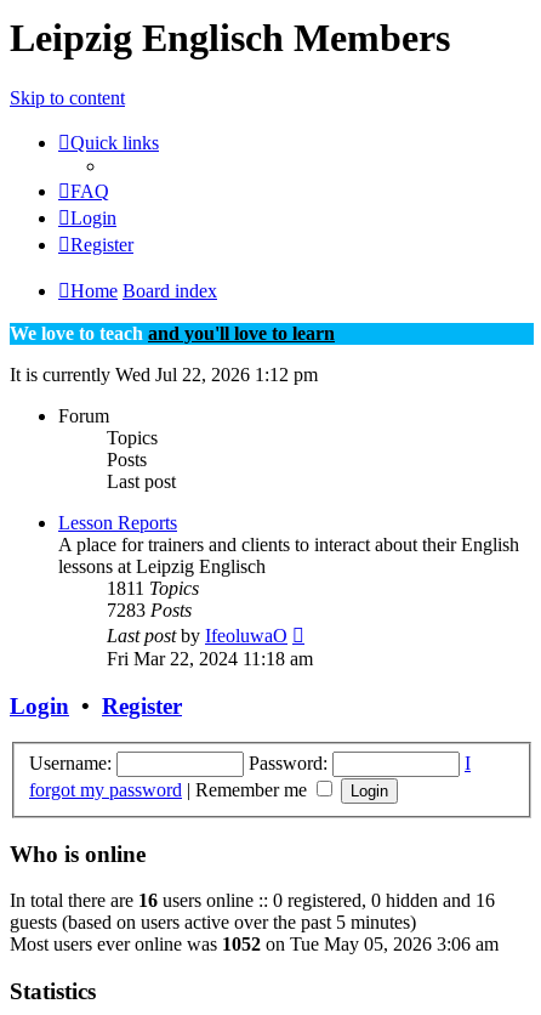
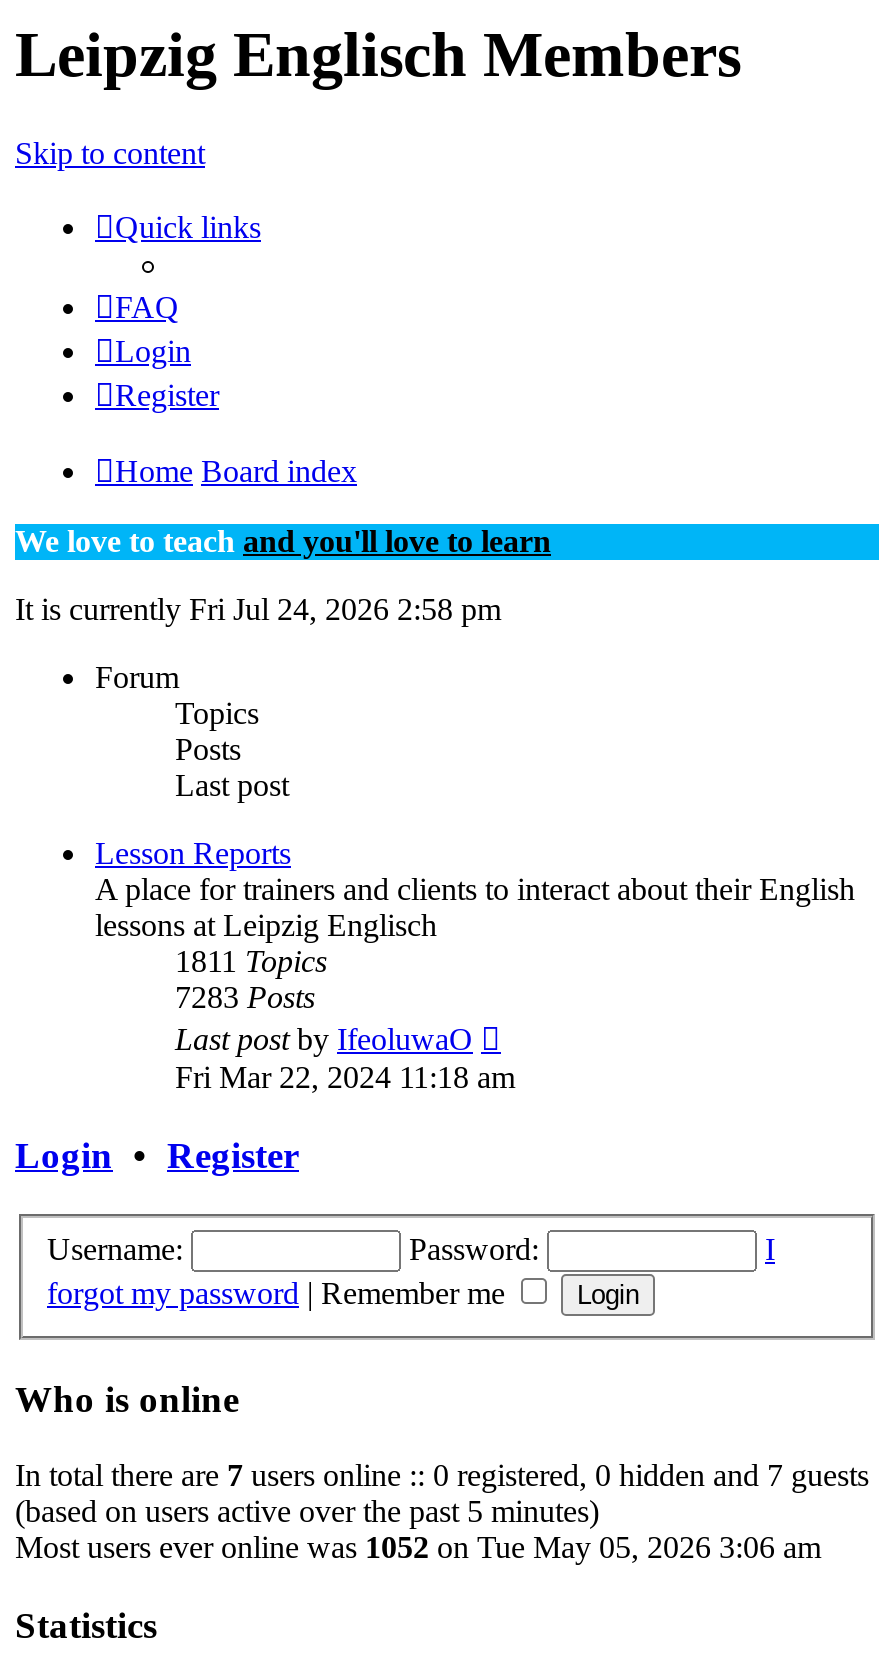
- It is currently Wed Jul 22, 2026 1:12 pm
+ It is currently Fri Jul 24, 2026 2:58 pm

- In total there are 16 users online :: 0 registered, 0 hidden and 16
- guests (based on users active over the past 5 minutes)
+ In total there are 7 users online :: 0 registered, 0 hidden and 7 guests
+ (based on users active over the past 5 minutes)
